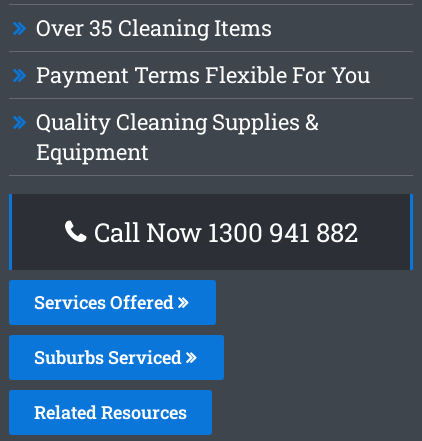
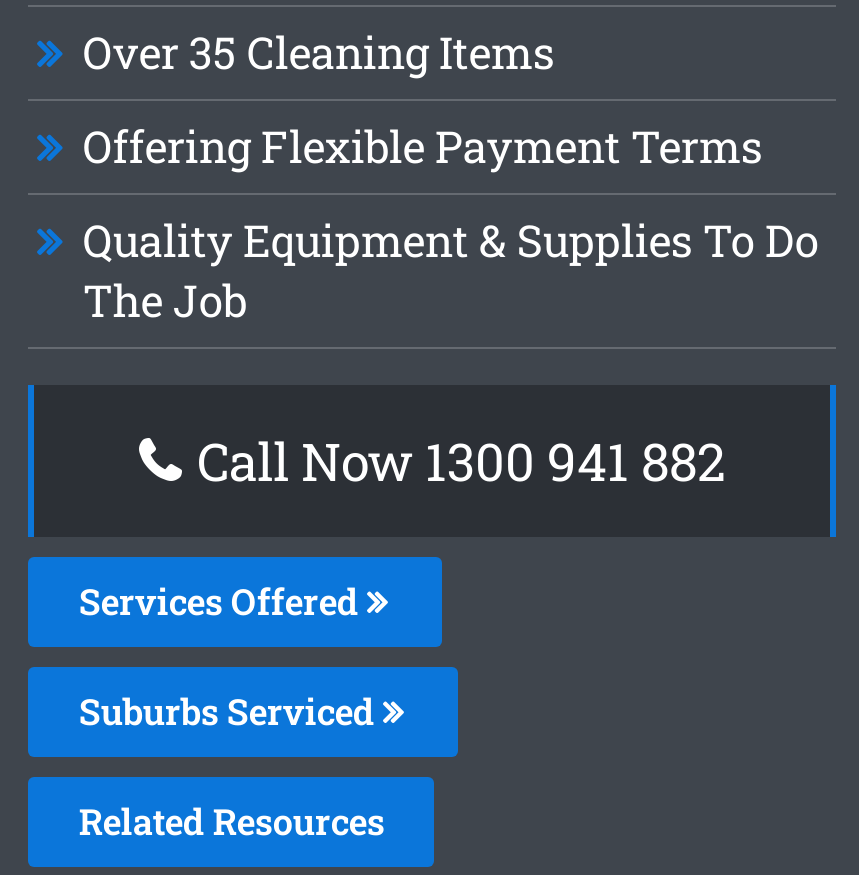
- Payment Terms Flexible For You
+ Offering Flexible Payment Terms

- Quality Cleaning Supplies &
- Equipment
+ Quality Equipment & Supplies To Do
+ The Job
